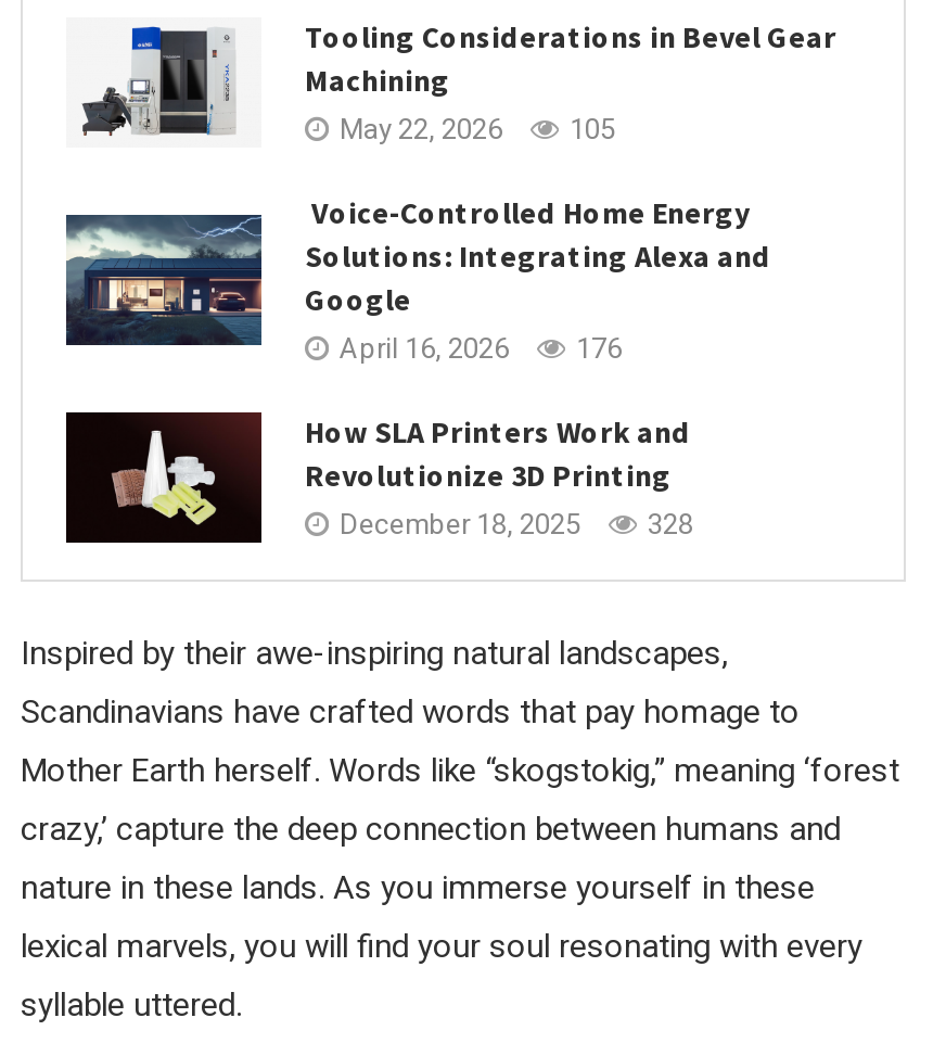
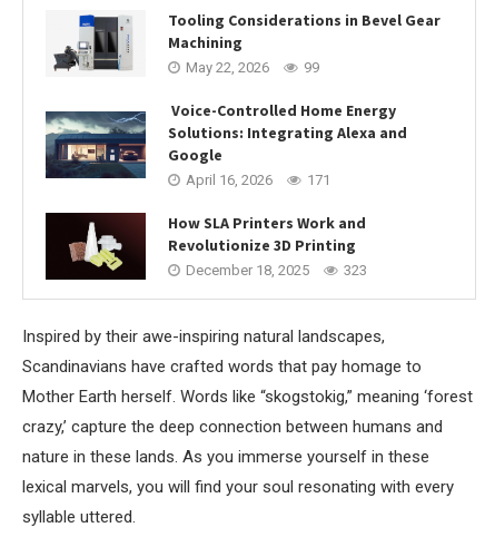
- 105
+ 99

- 176
+ 171

- 328
+ 323
